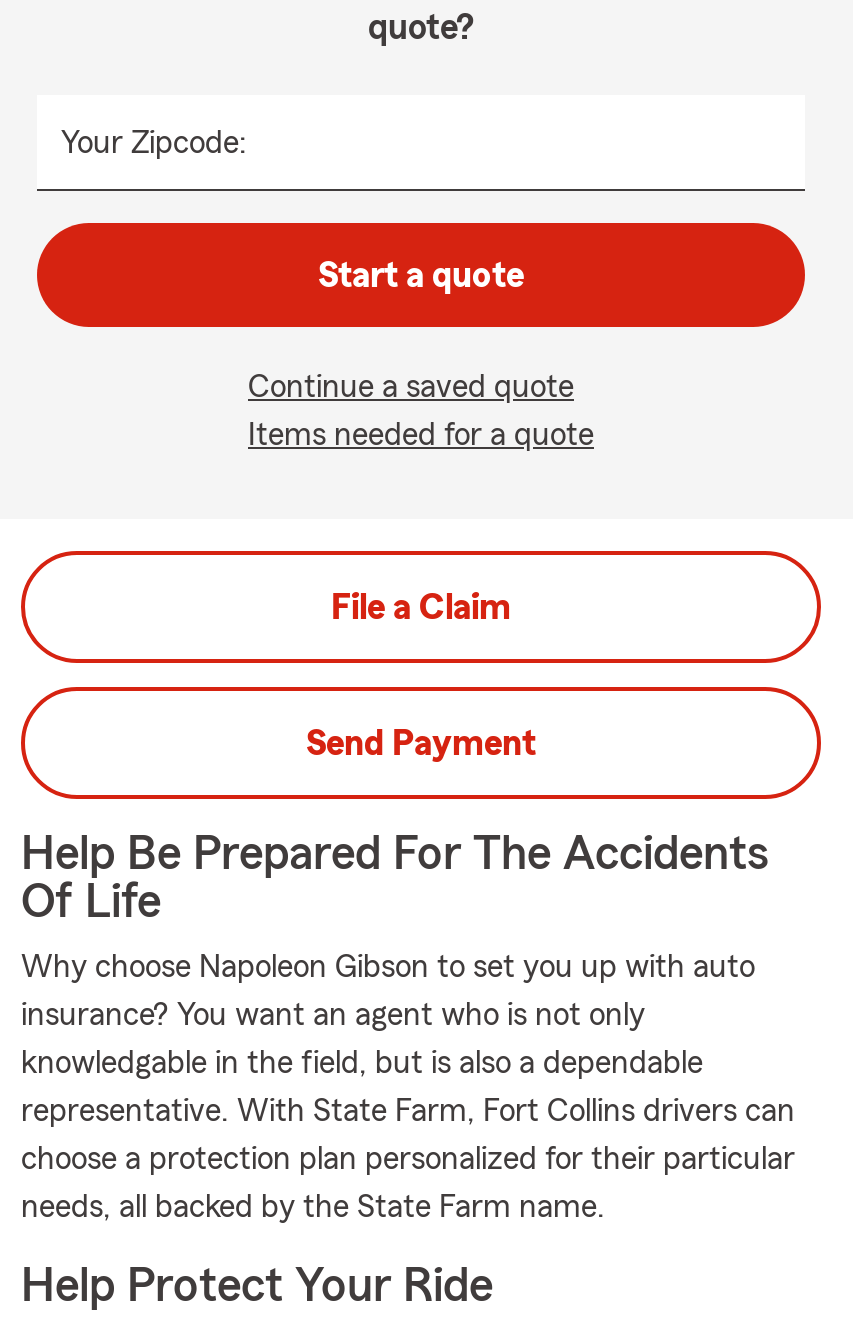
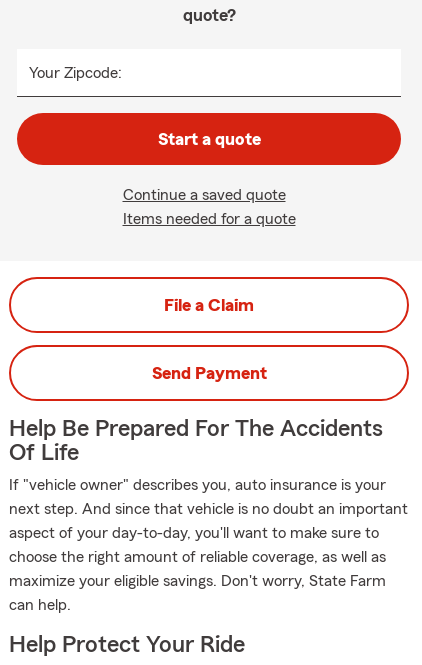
- Why choose Napoleon Gibson to set you up with auto
+ If "vehicle owner" describes you, auto insurance is your

- insurance? You want an agent who is not only
+ next step. And since that vehicle is no doubt an important

- knowledgable in the field, but is also a dependable
+ aspect of your day-to-day, you'll want to make sure to

- representative. With State Farm, Fort Collins drivers can
+ choose the right amount of reliable coverage, as well as

- choose a protection plan personalized for their particular
+ maximize your eligible savings. Don't worry, State Farm

- needs, all backed by the State Farm name.
+ can help.
